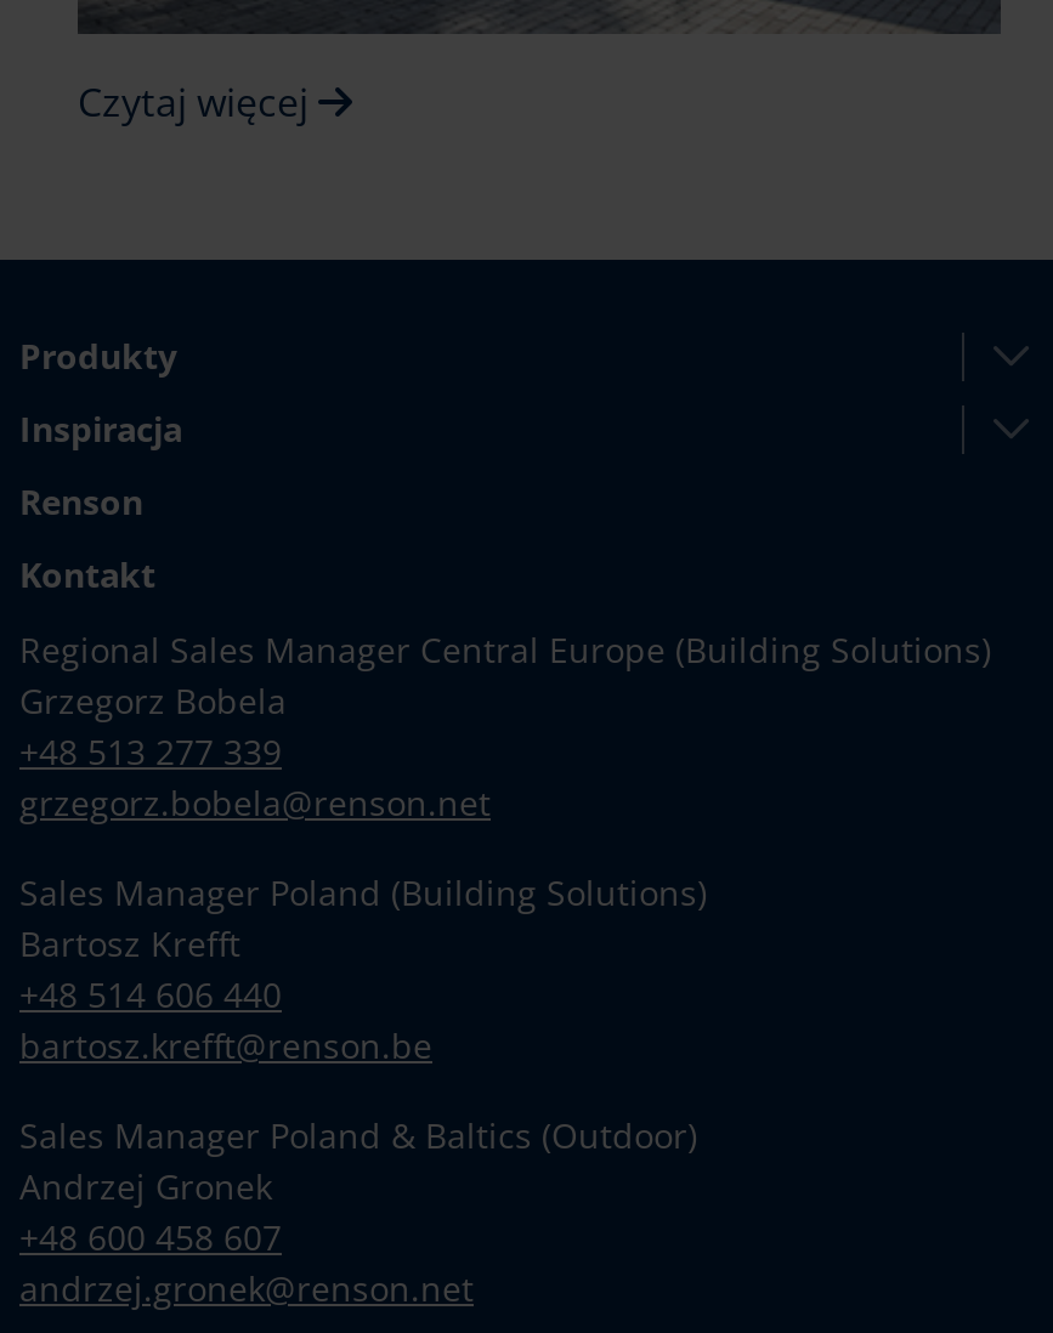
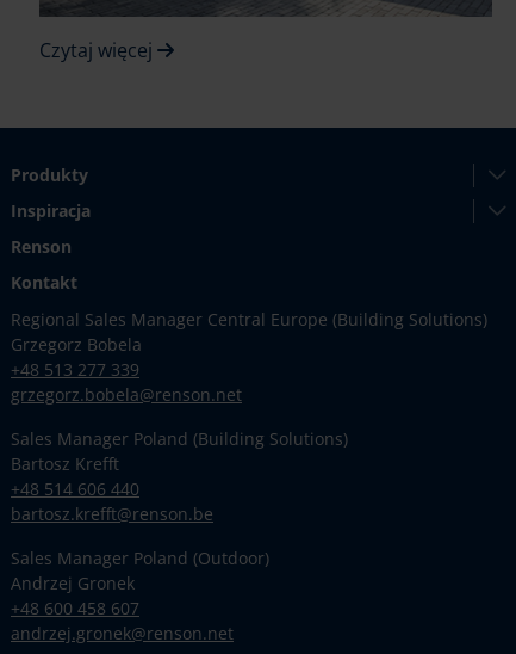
- Sales Manager Poland & Baltics (Outdoor)
+ Sales Manager Poland (Outdoor)
